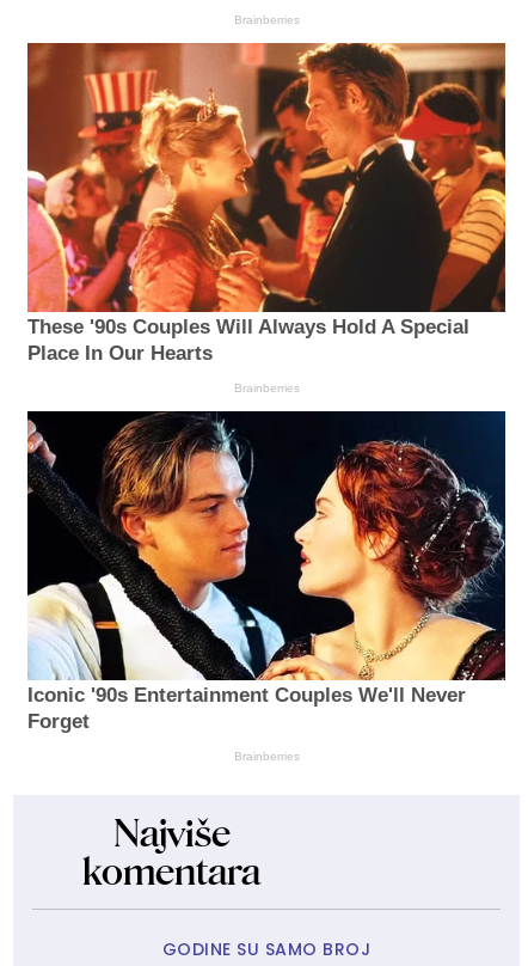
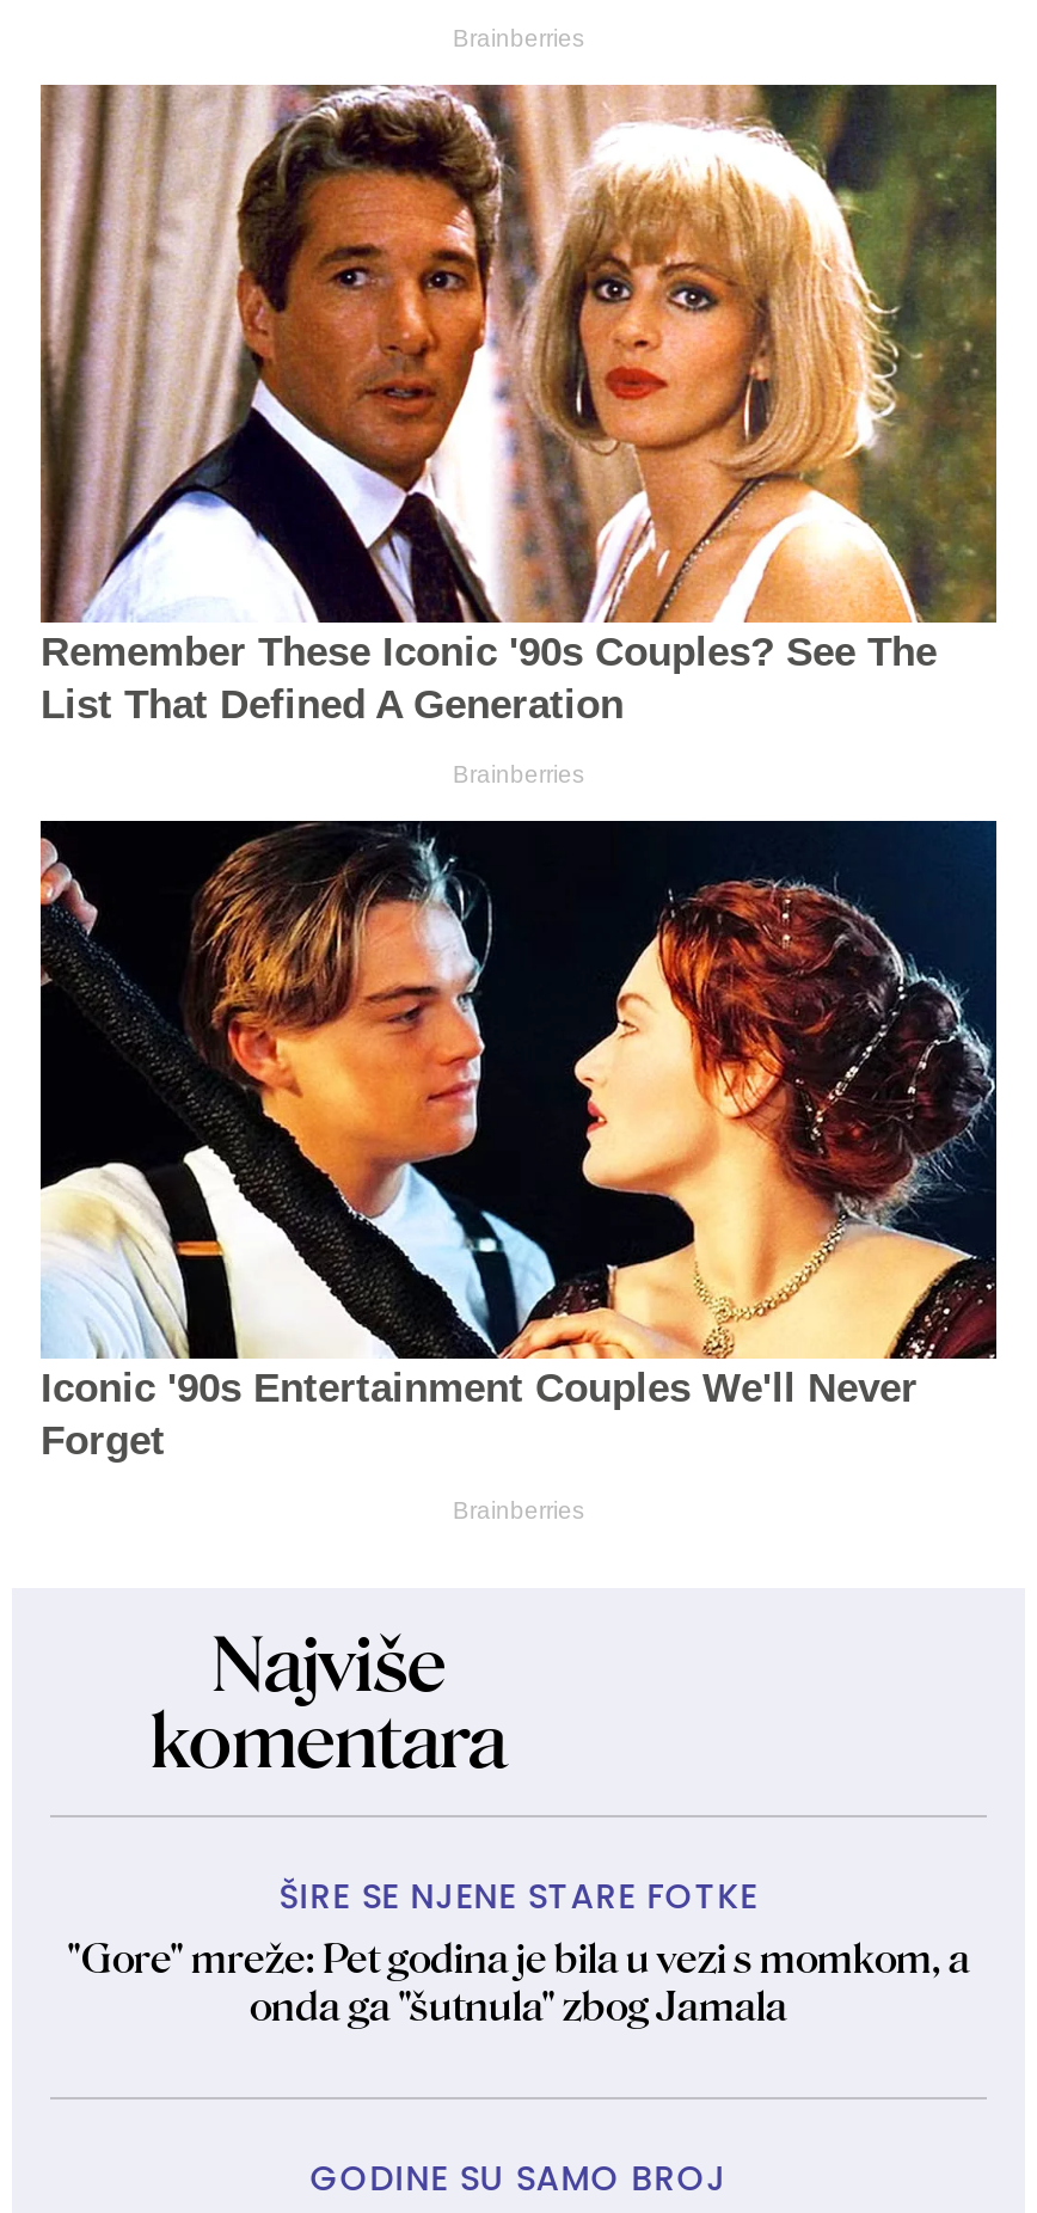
- [image]
- These '90s Couples Will Always Hold A Special
- Place In Our Hearts
+ [image]
+ Remember These Iconic '90s Couples? See The
+ List That Defined A Generation

+ ŠIRE SE NJENE STARE FOTKE
+ "Gore" mreže: Pet godina je bila u vezi s momkom, a
+ onda ga "šutnula" zbog Jamala
